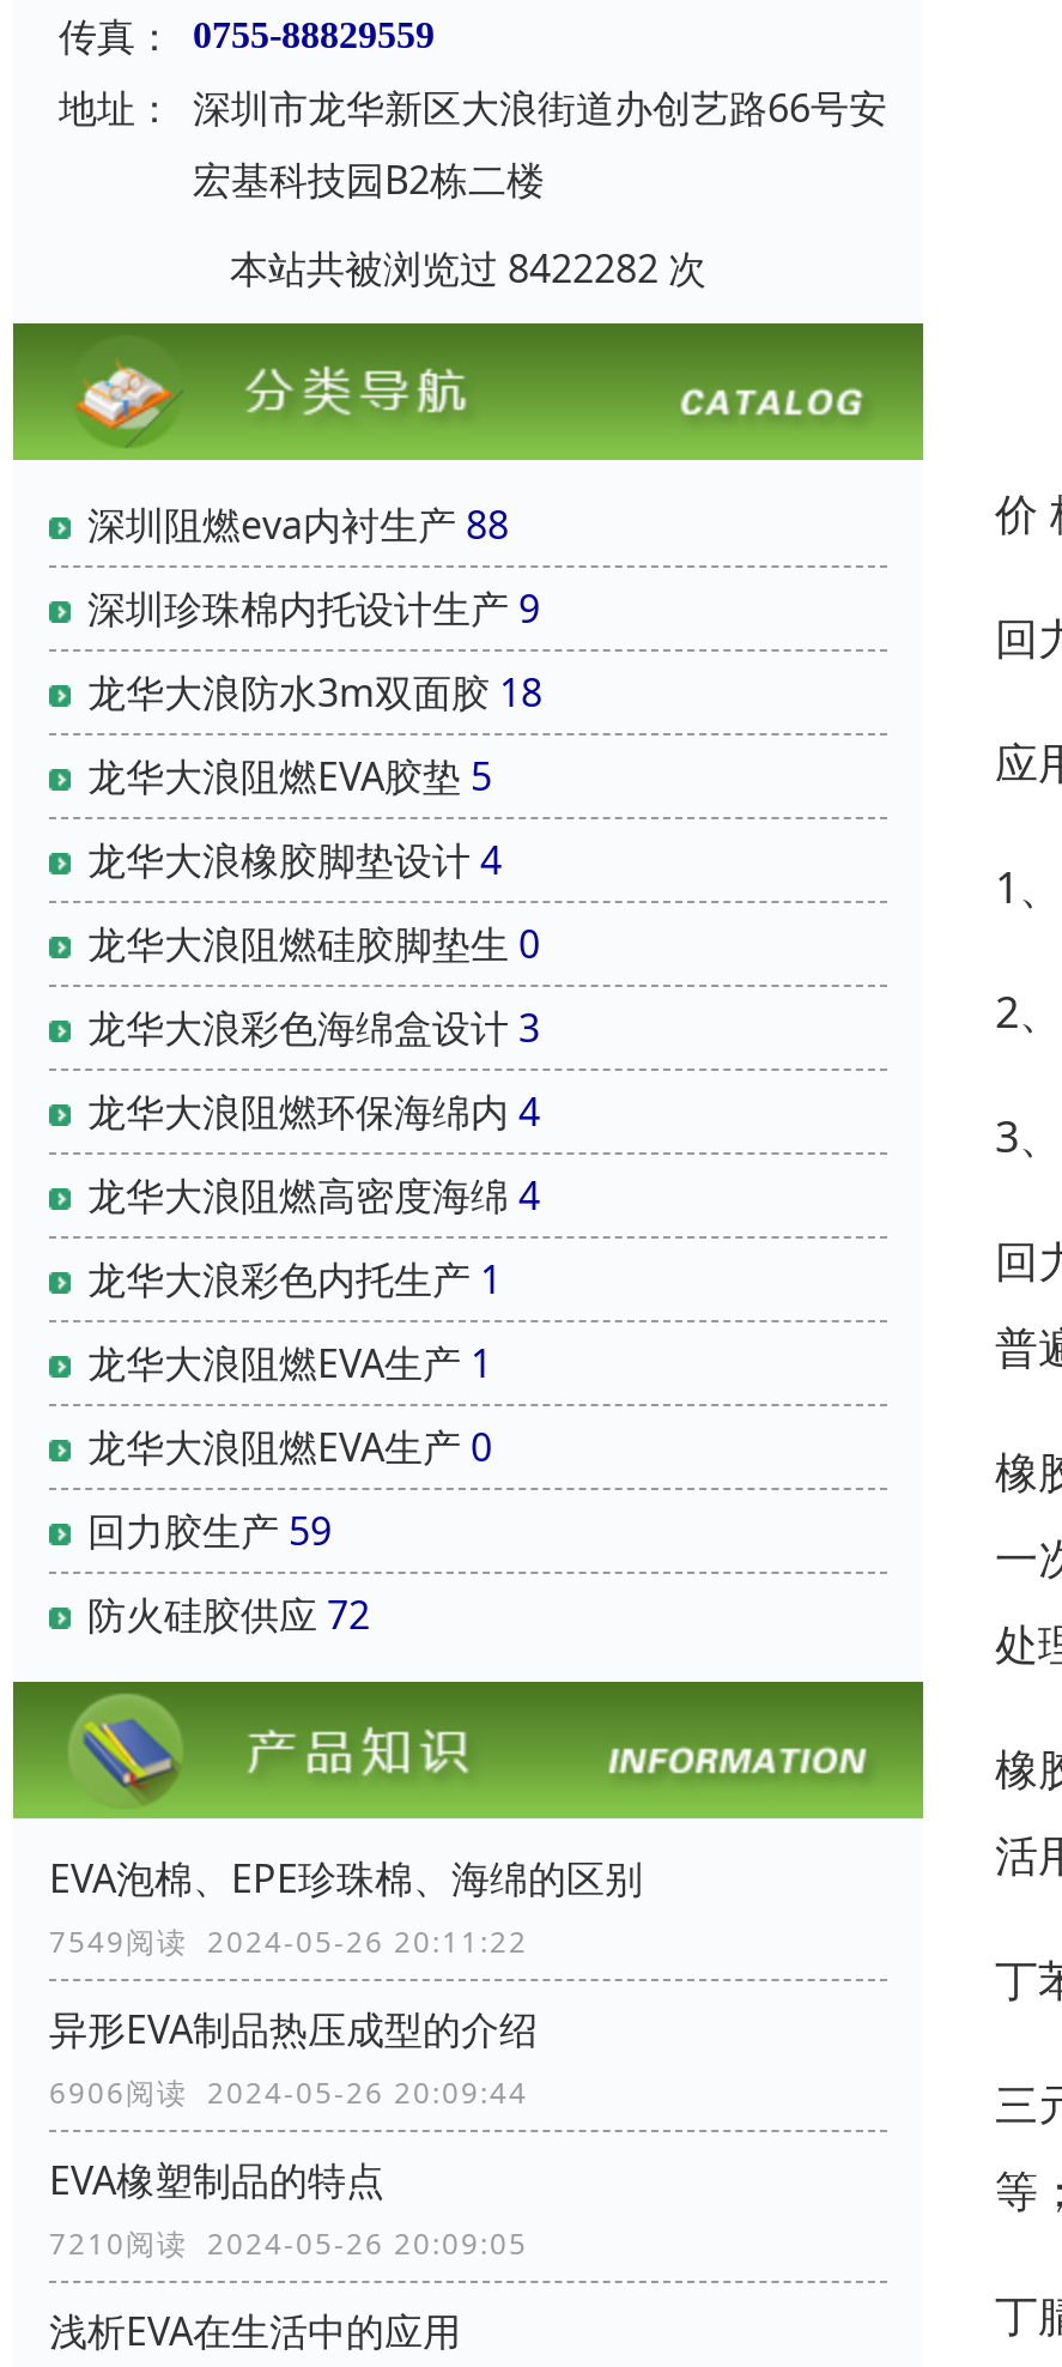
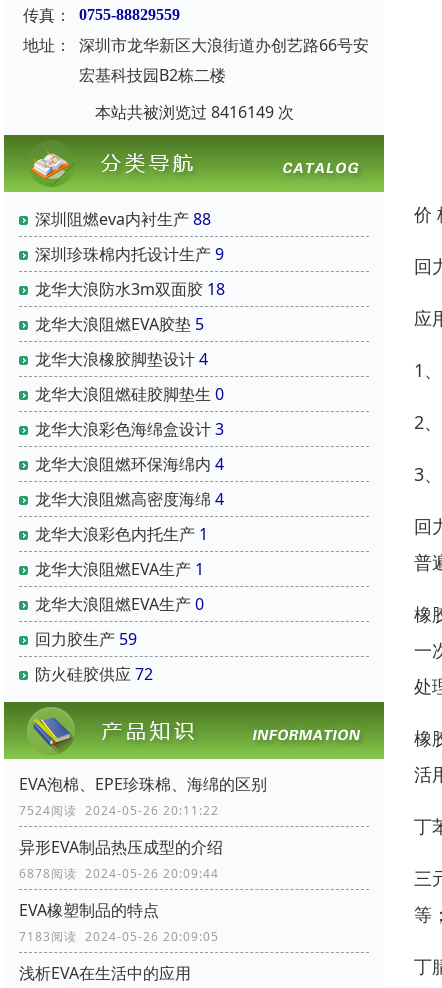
- 本站共被浏览过 8422282 次
+ 本站共被浏览过 8416149 次

- 7549阅读 2024-05-26 20:11:22
+ 7524阅读 2024-05-26 20:11:22

- 6906阅读 2024-05-26 20:09:44
+ 6878阅读 2024-05-26 20:09:44

- 7210阅读 2024-05-26 20:09:05
+ 7183阅读 2024-05-26 20:09:05
